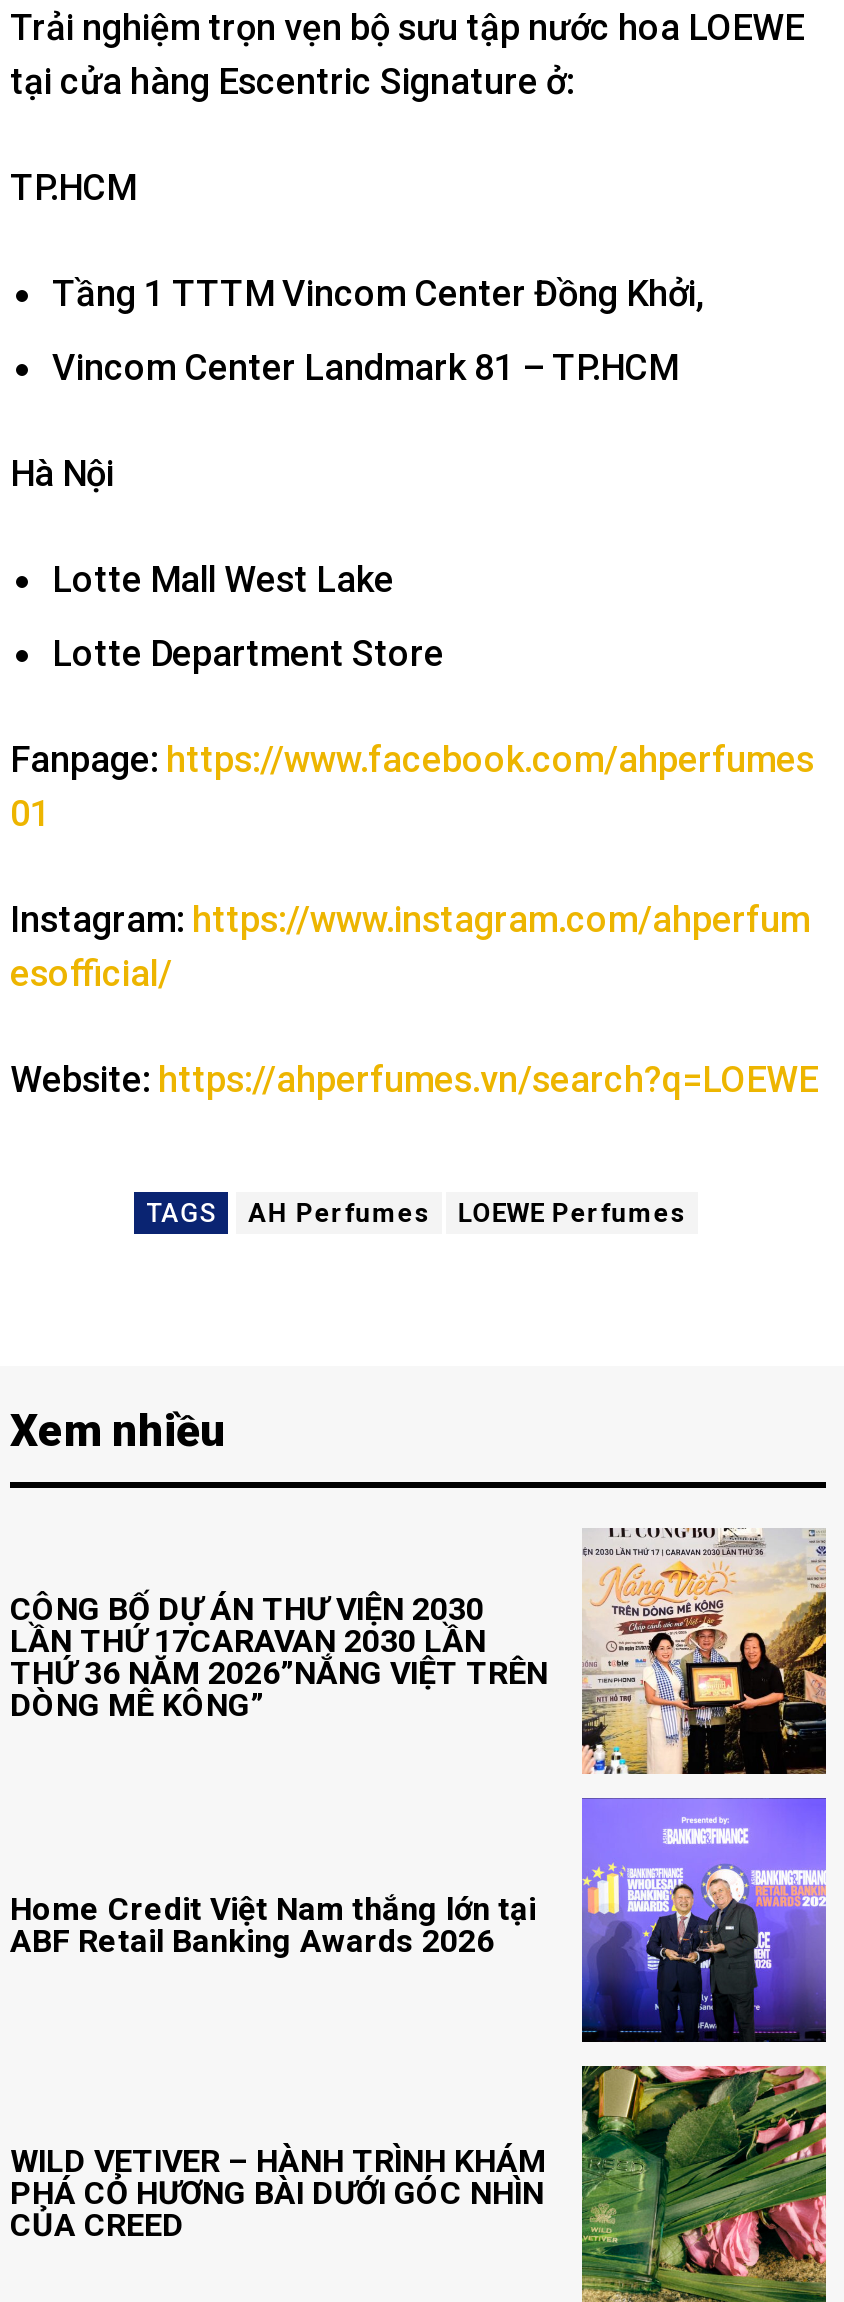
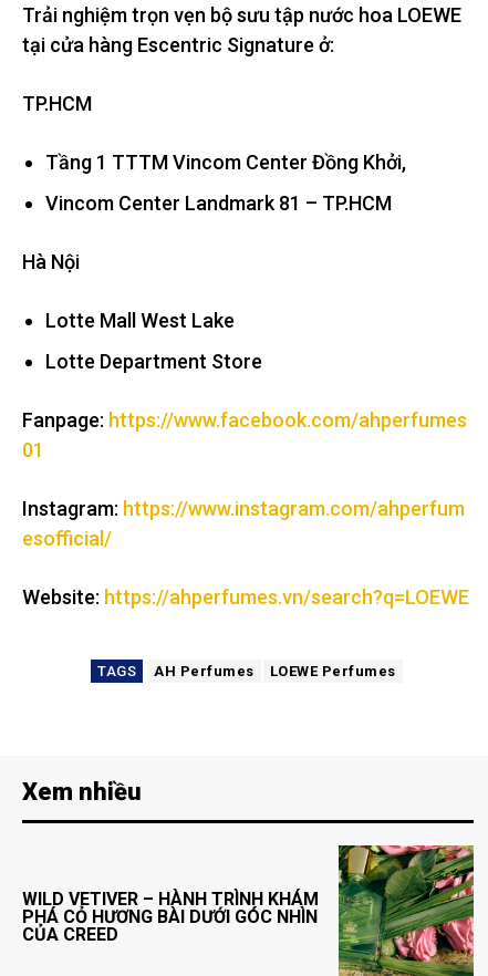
- [image]
- CÔNG BỐ DỰ ÁN THƯ VIỆN 2030
- LẦN THỨ 17CARAVAN 2030 LẦN
- THỨ 36 NĂM 2026”NẮNG VIỆT TRÊN
- DÒNG MÊ KÔNG”

- [image]
- Home Credit Việt Nam thắng lớn tại
- ABF Retail Banking Awards 2026
